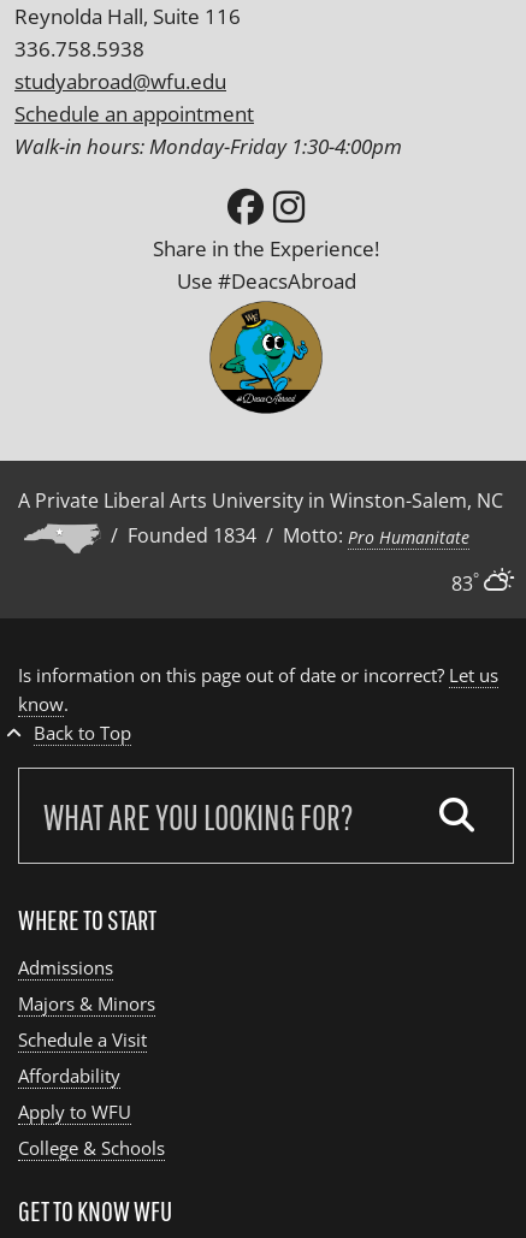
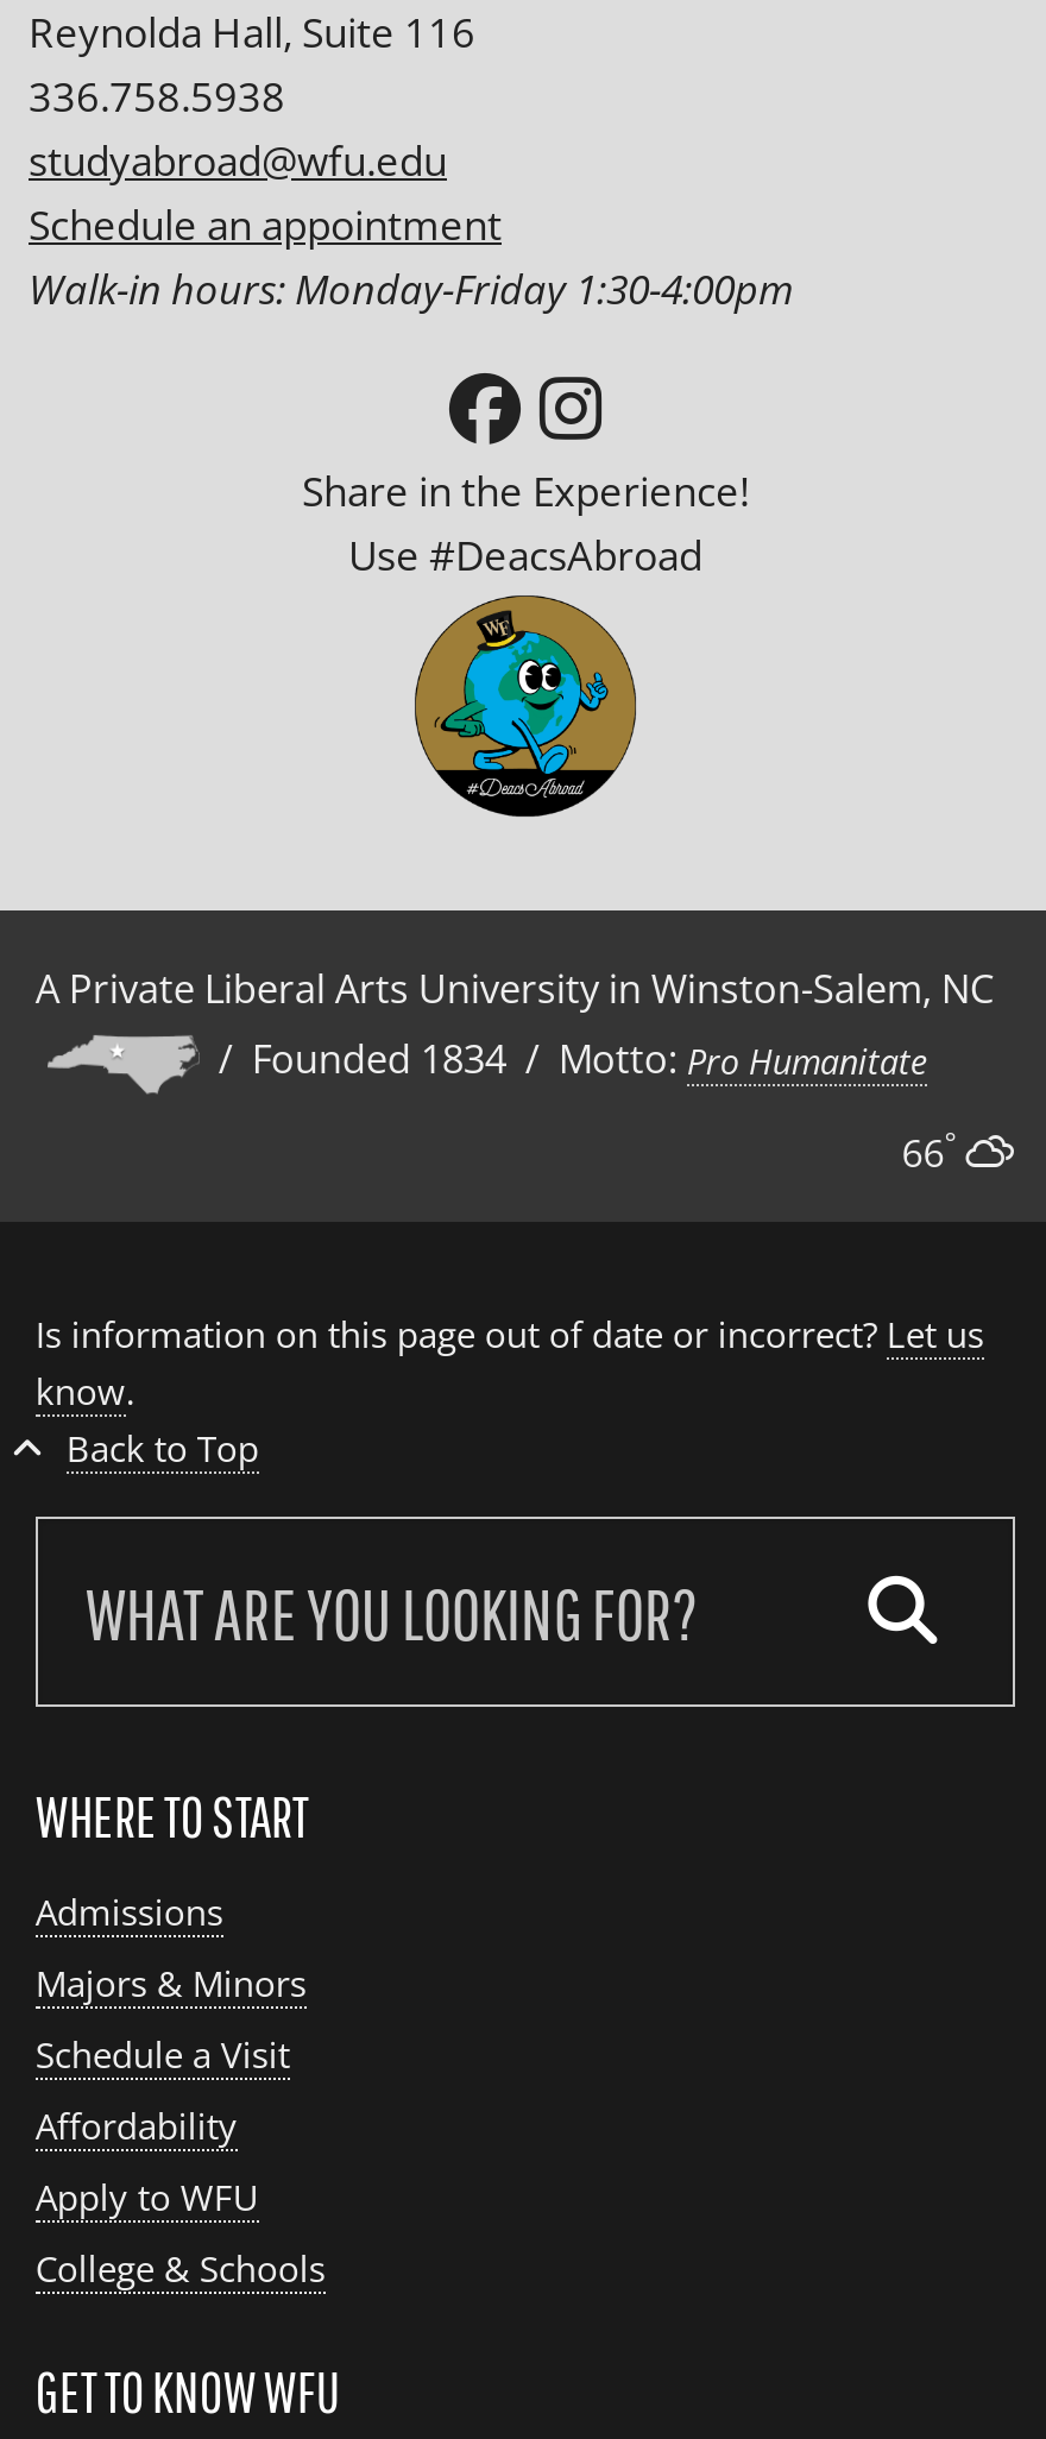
- 83°
+ 66°
